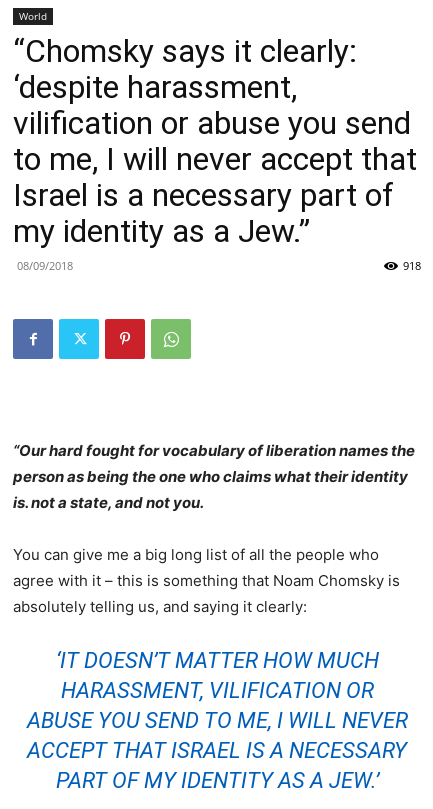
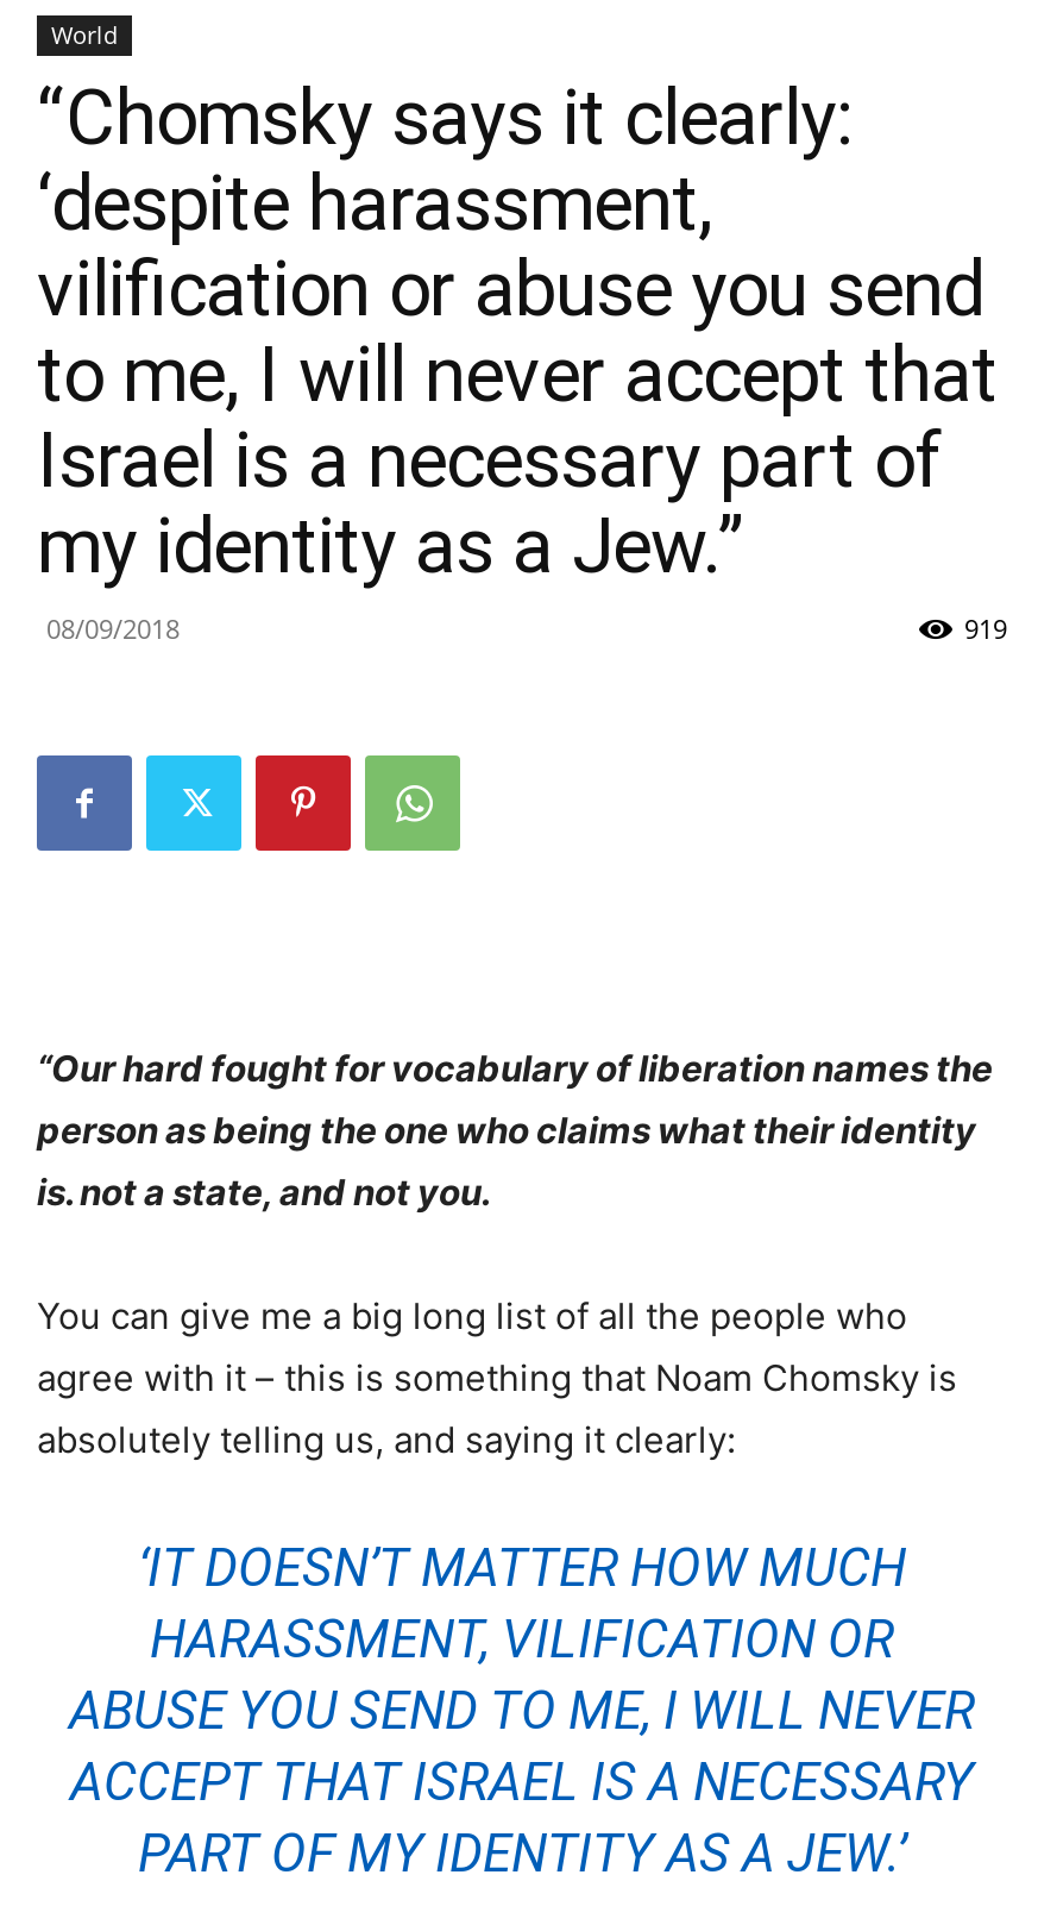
- 918
+ 919
